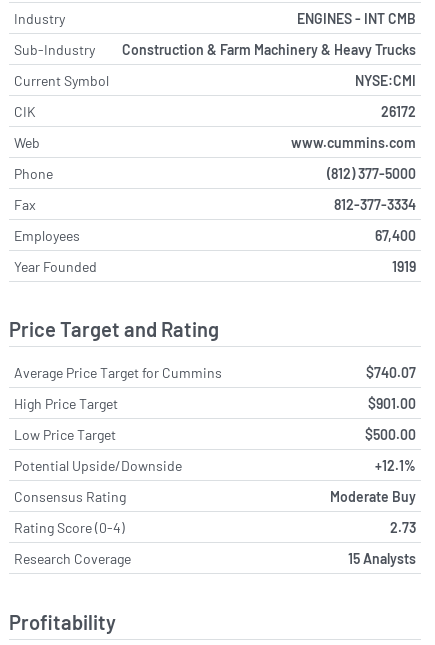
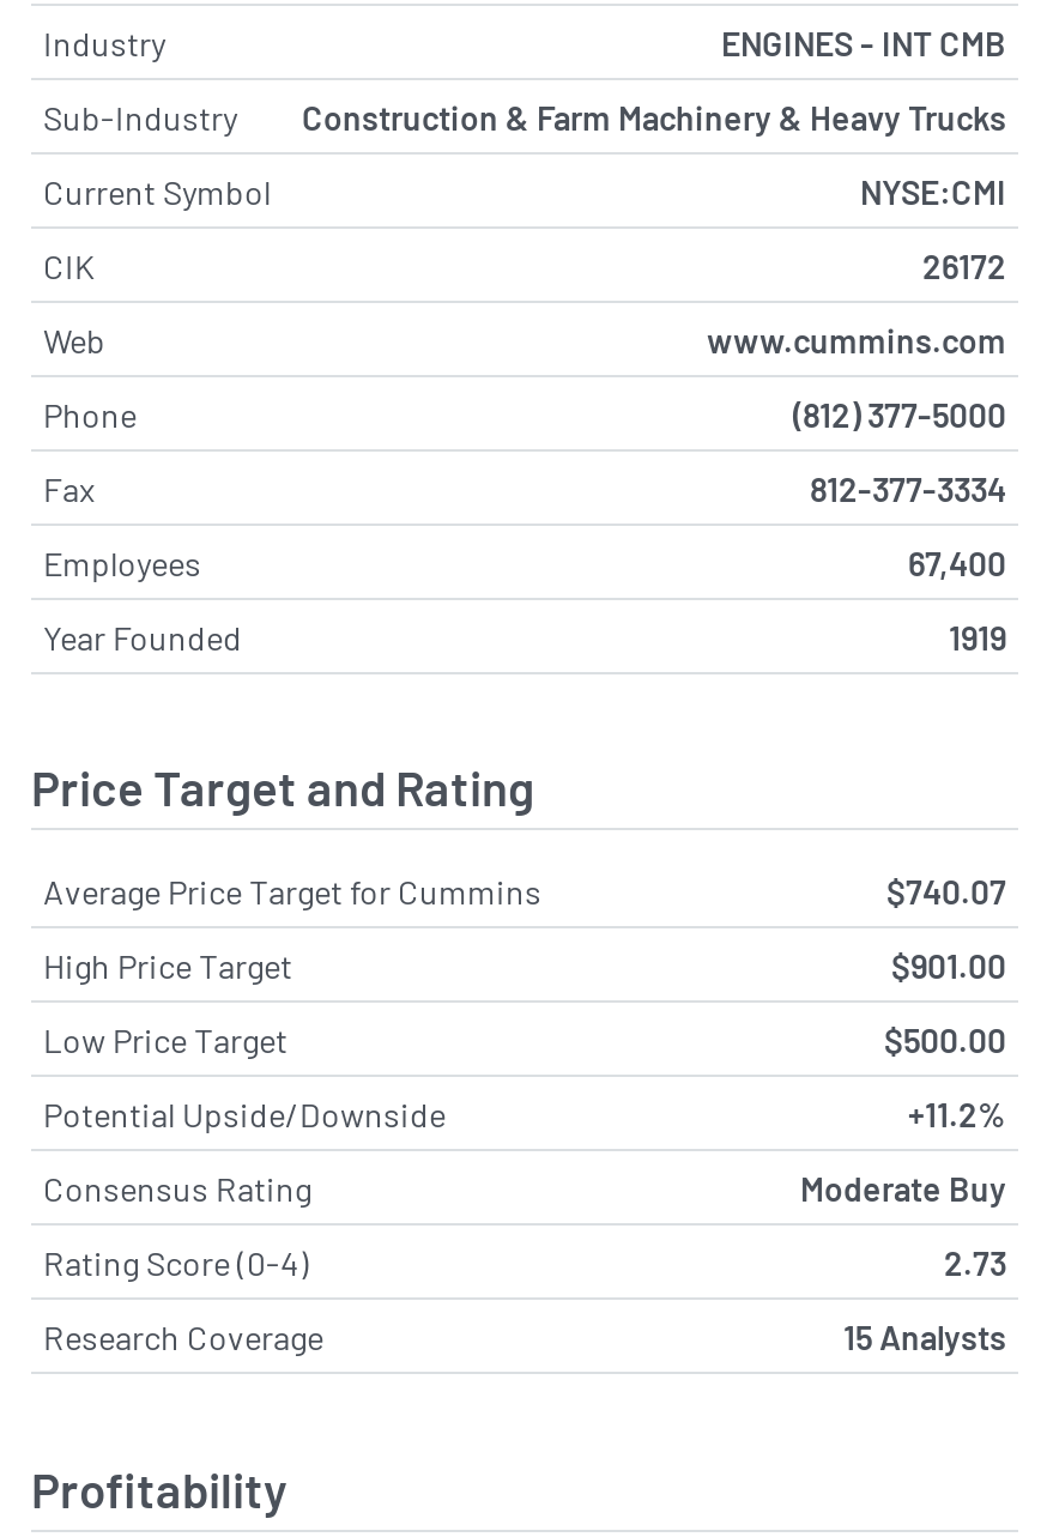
- +12.1%
+ +11.2%
